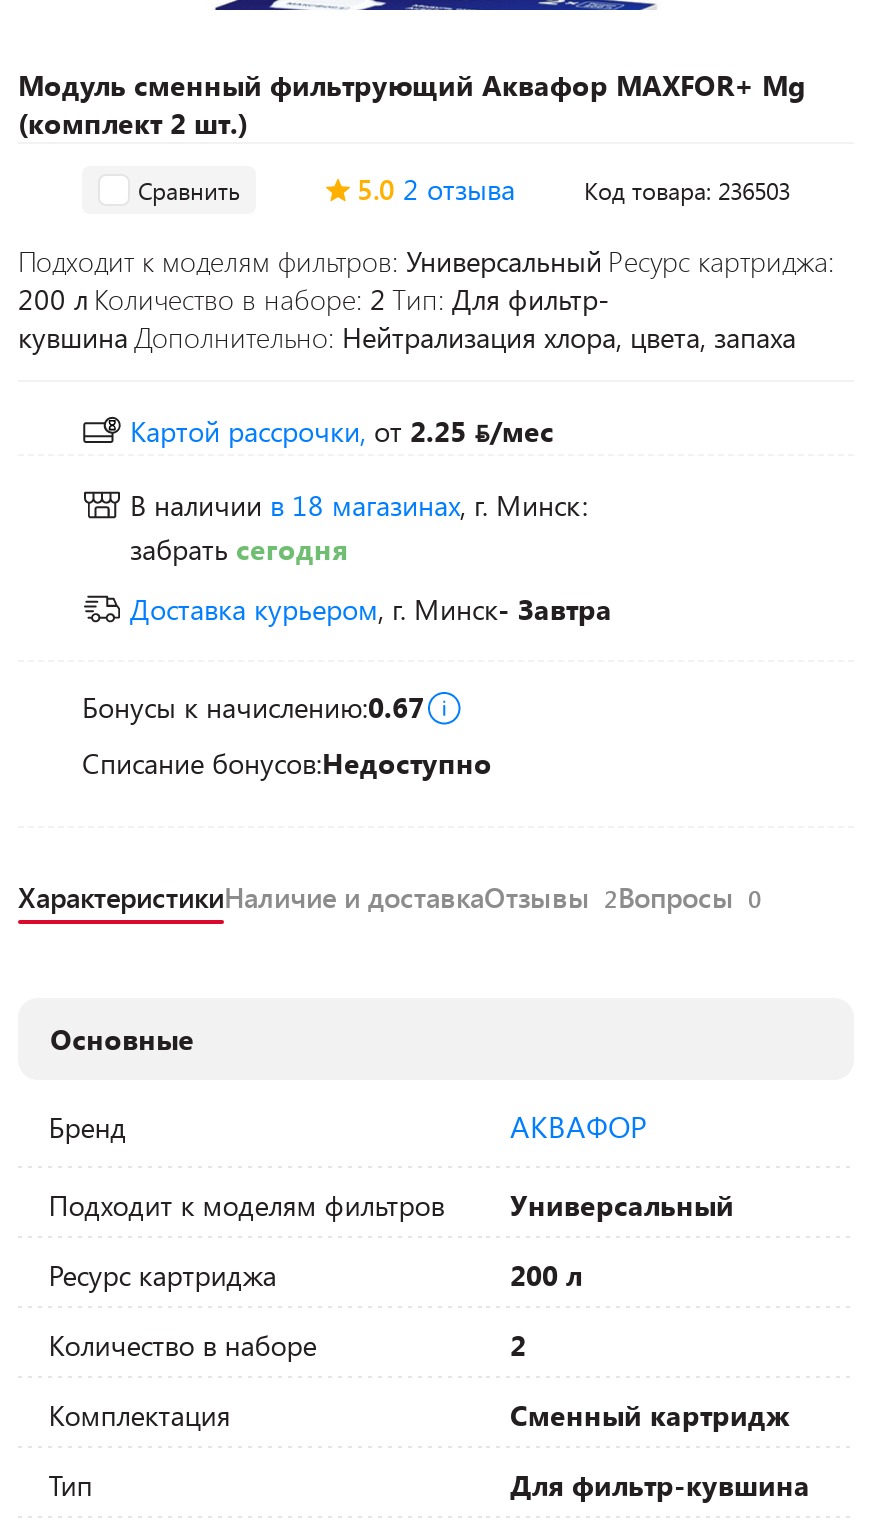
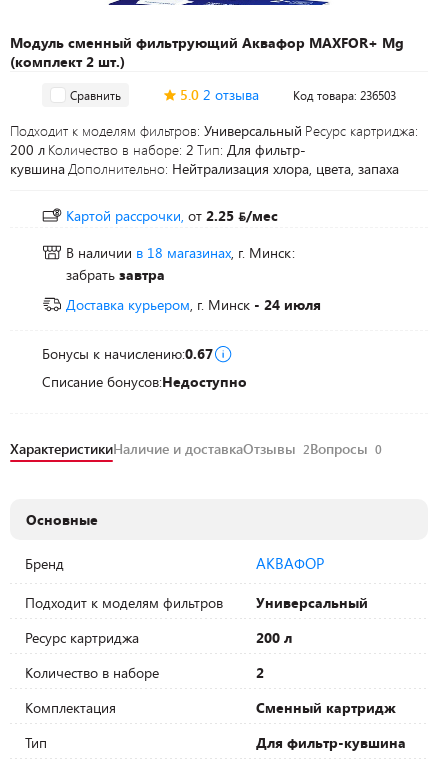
- забрать сегодня
+ забрать завтра

- Доставка курьером, г. Минск- Завтра
+ Доставка курьером, г. Минск- 24 июля
